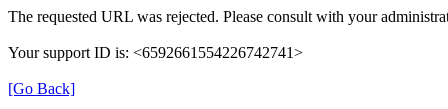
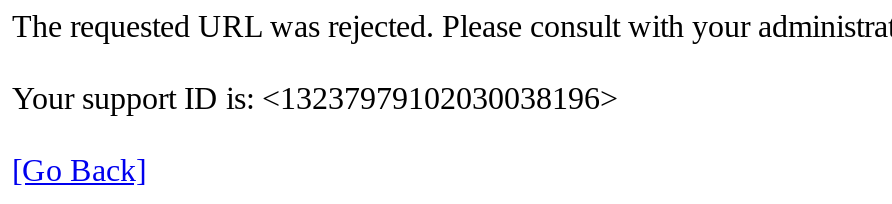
- Your support ID is: <6592661554226742741>
+ Your support ID is: <13237979102030038196>
